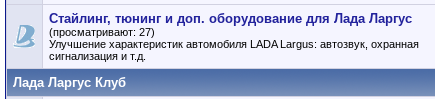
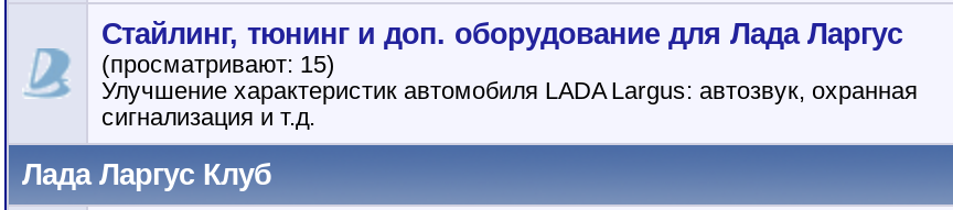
- (просматривают: 27)
+ (просматривают: 15)
